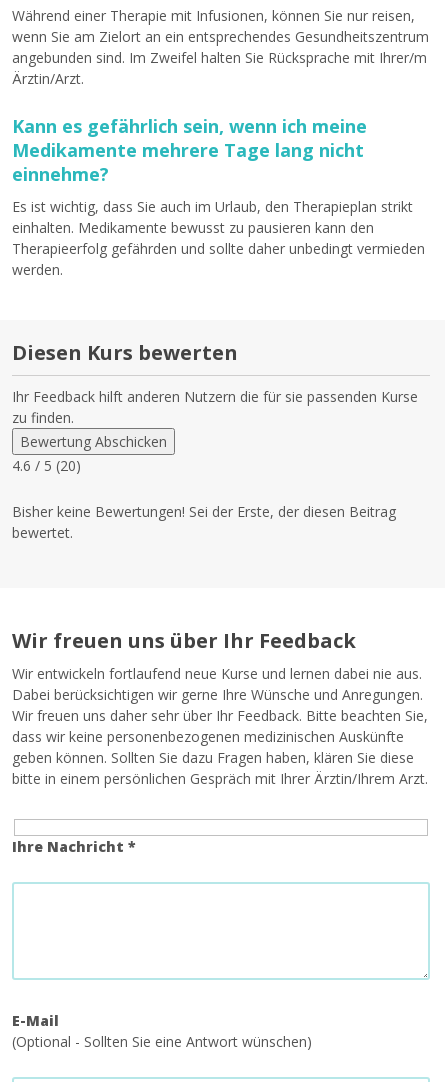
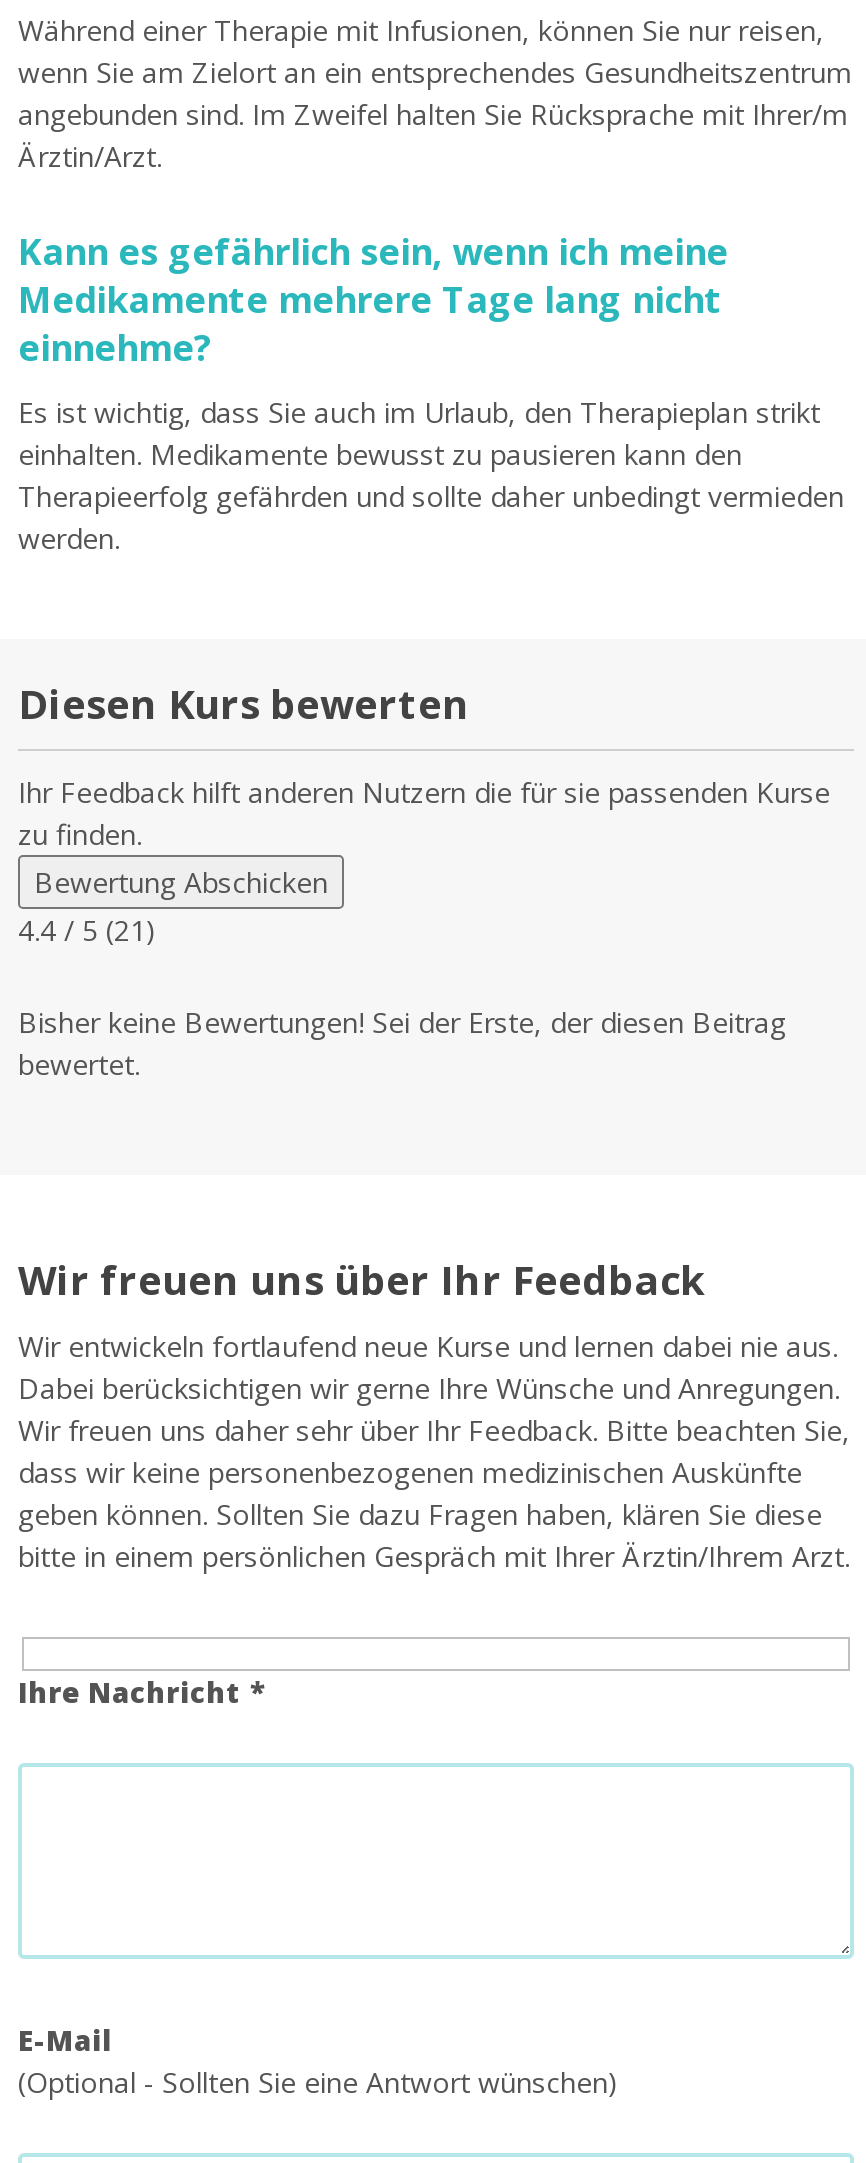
- 4.6 / 5 (20)
+ 4.4 / 5 (21)
